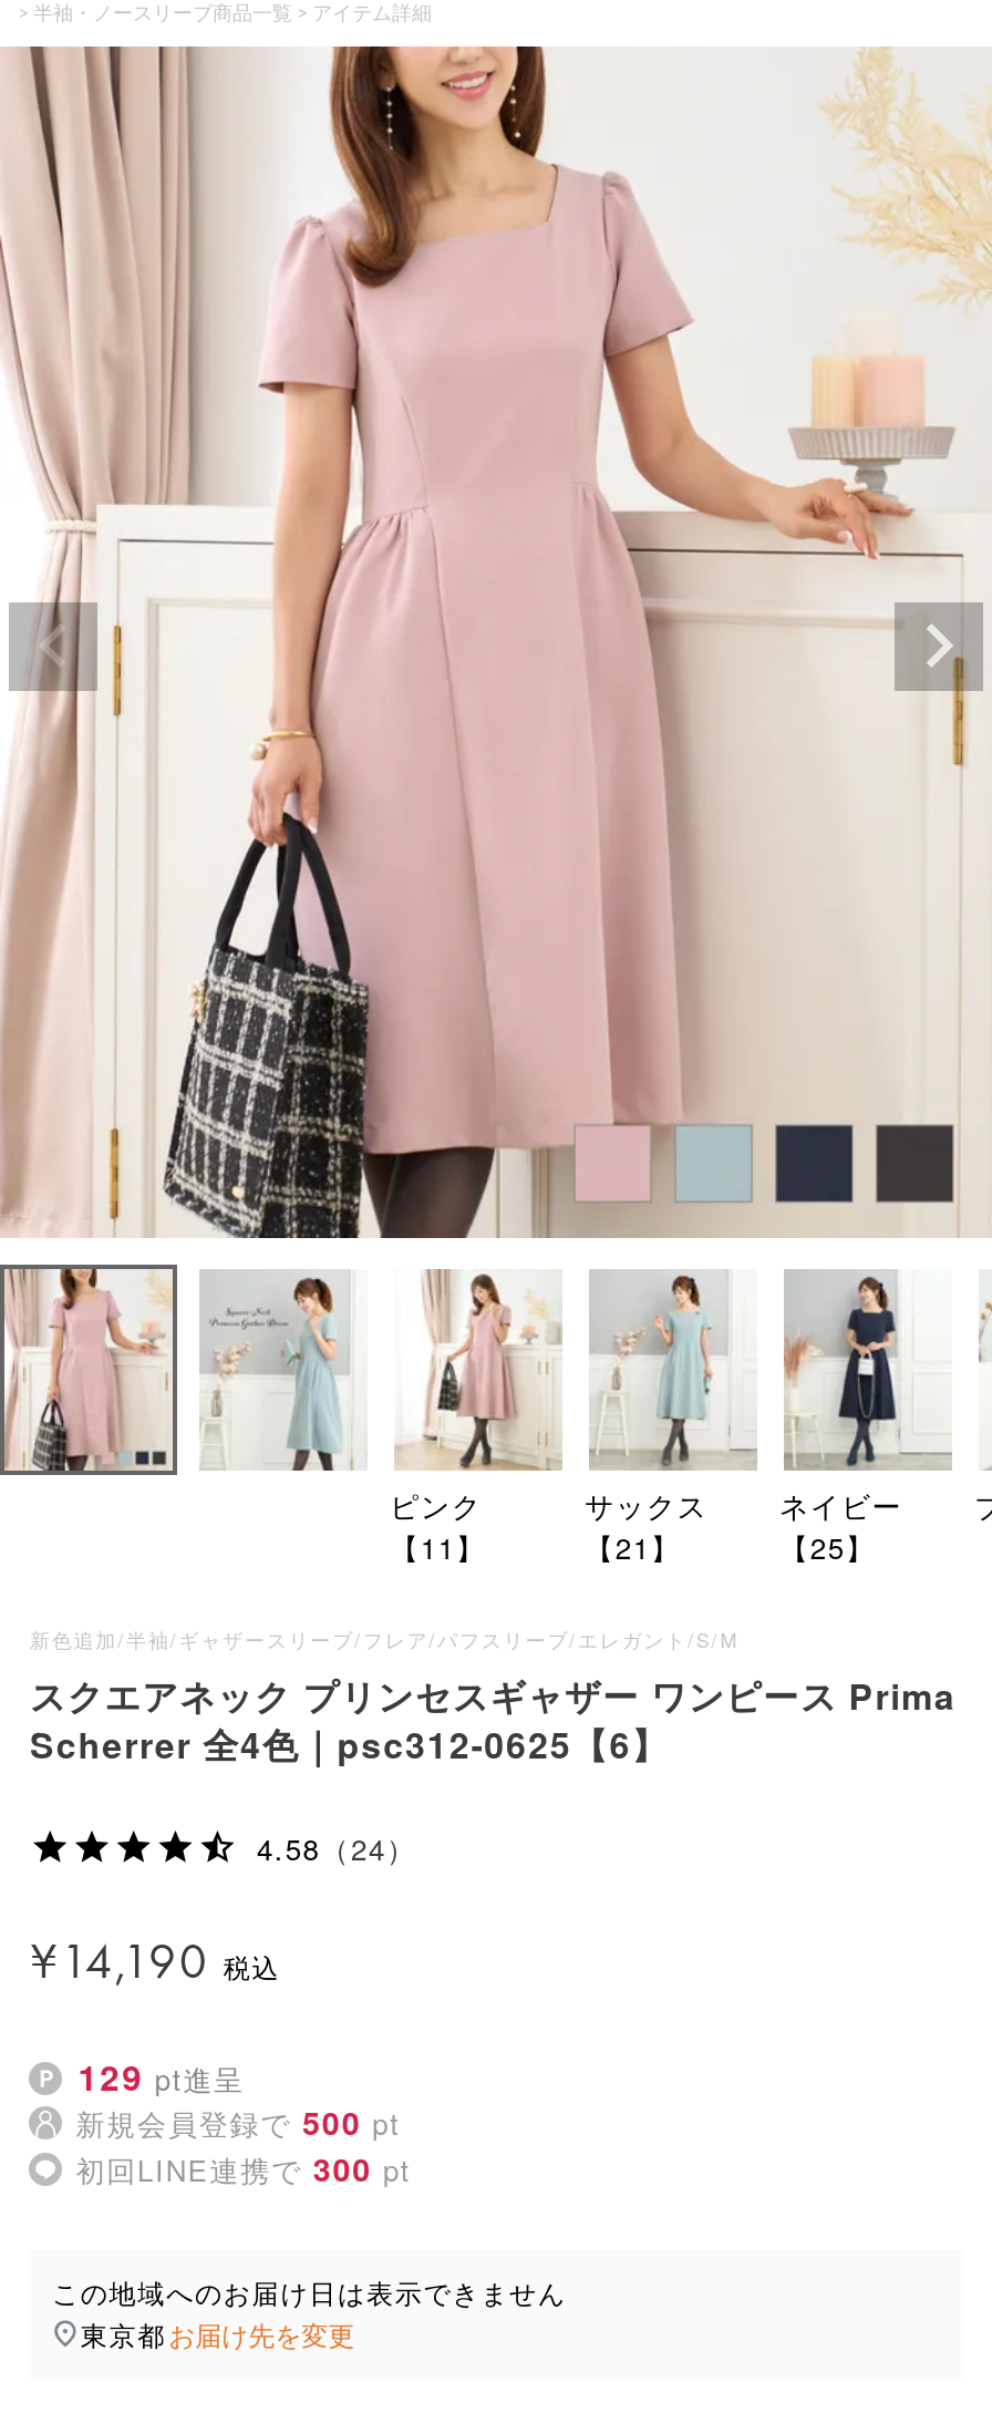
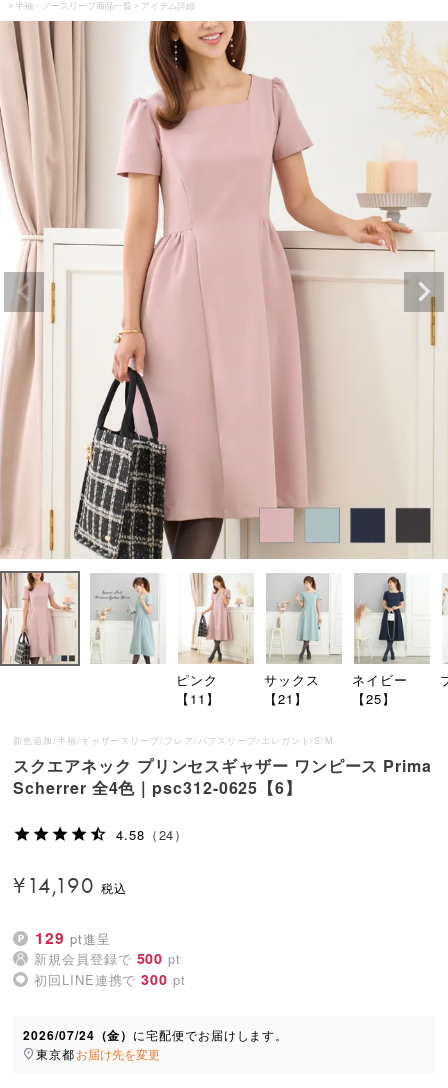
- この地域へのお届け日は表示できません
+ 2026/07/24（金）に宅配便でお届けします。
